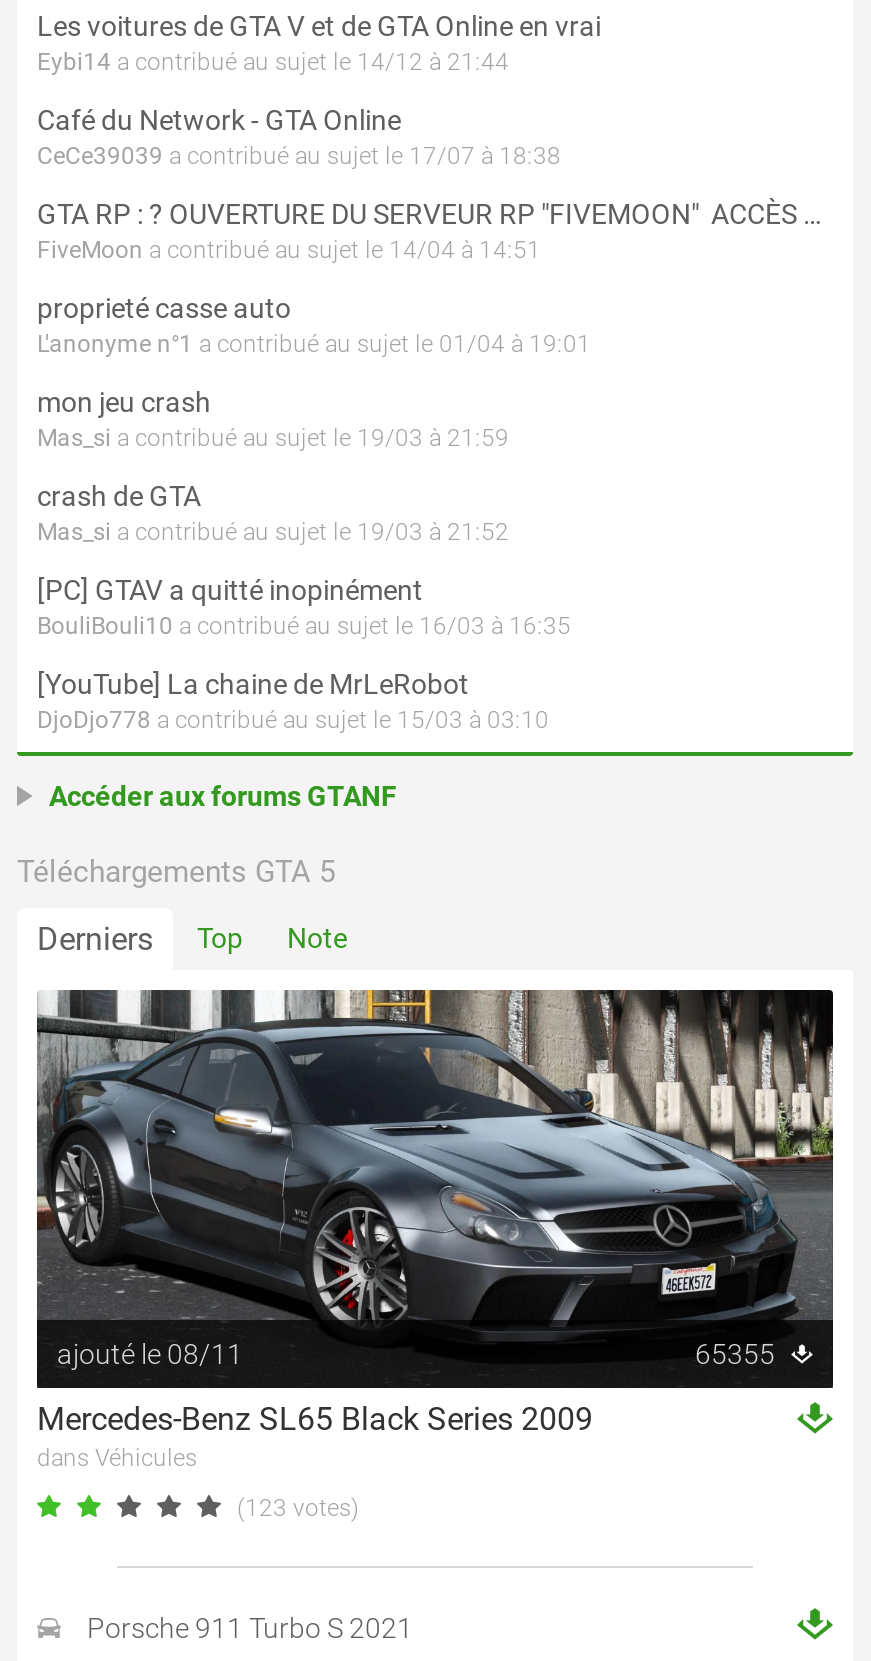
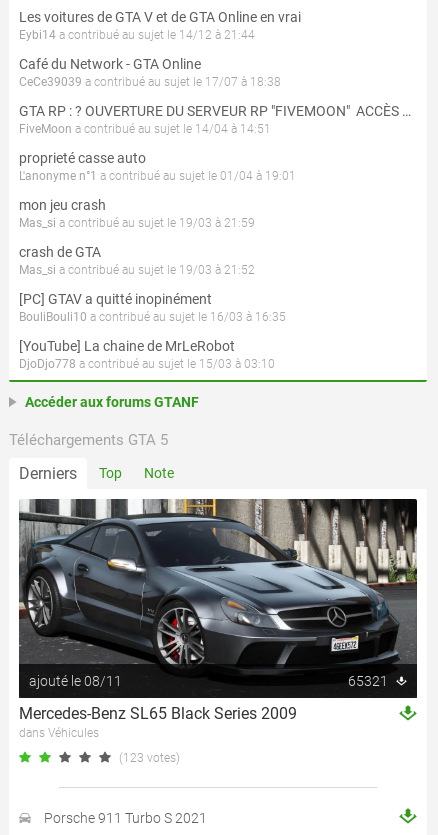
- 65355
+ 65321
